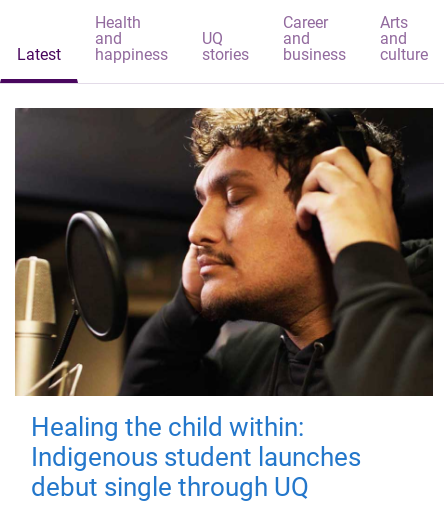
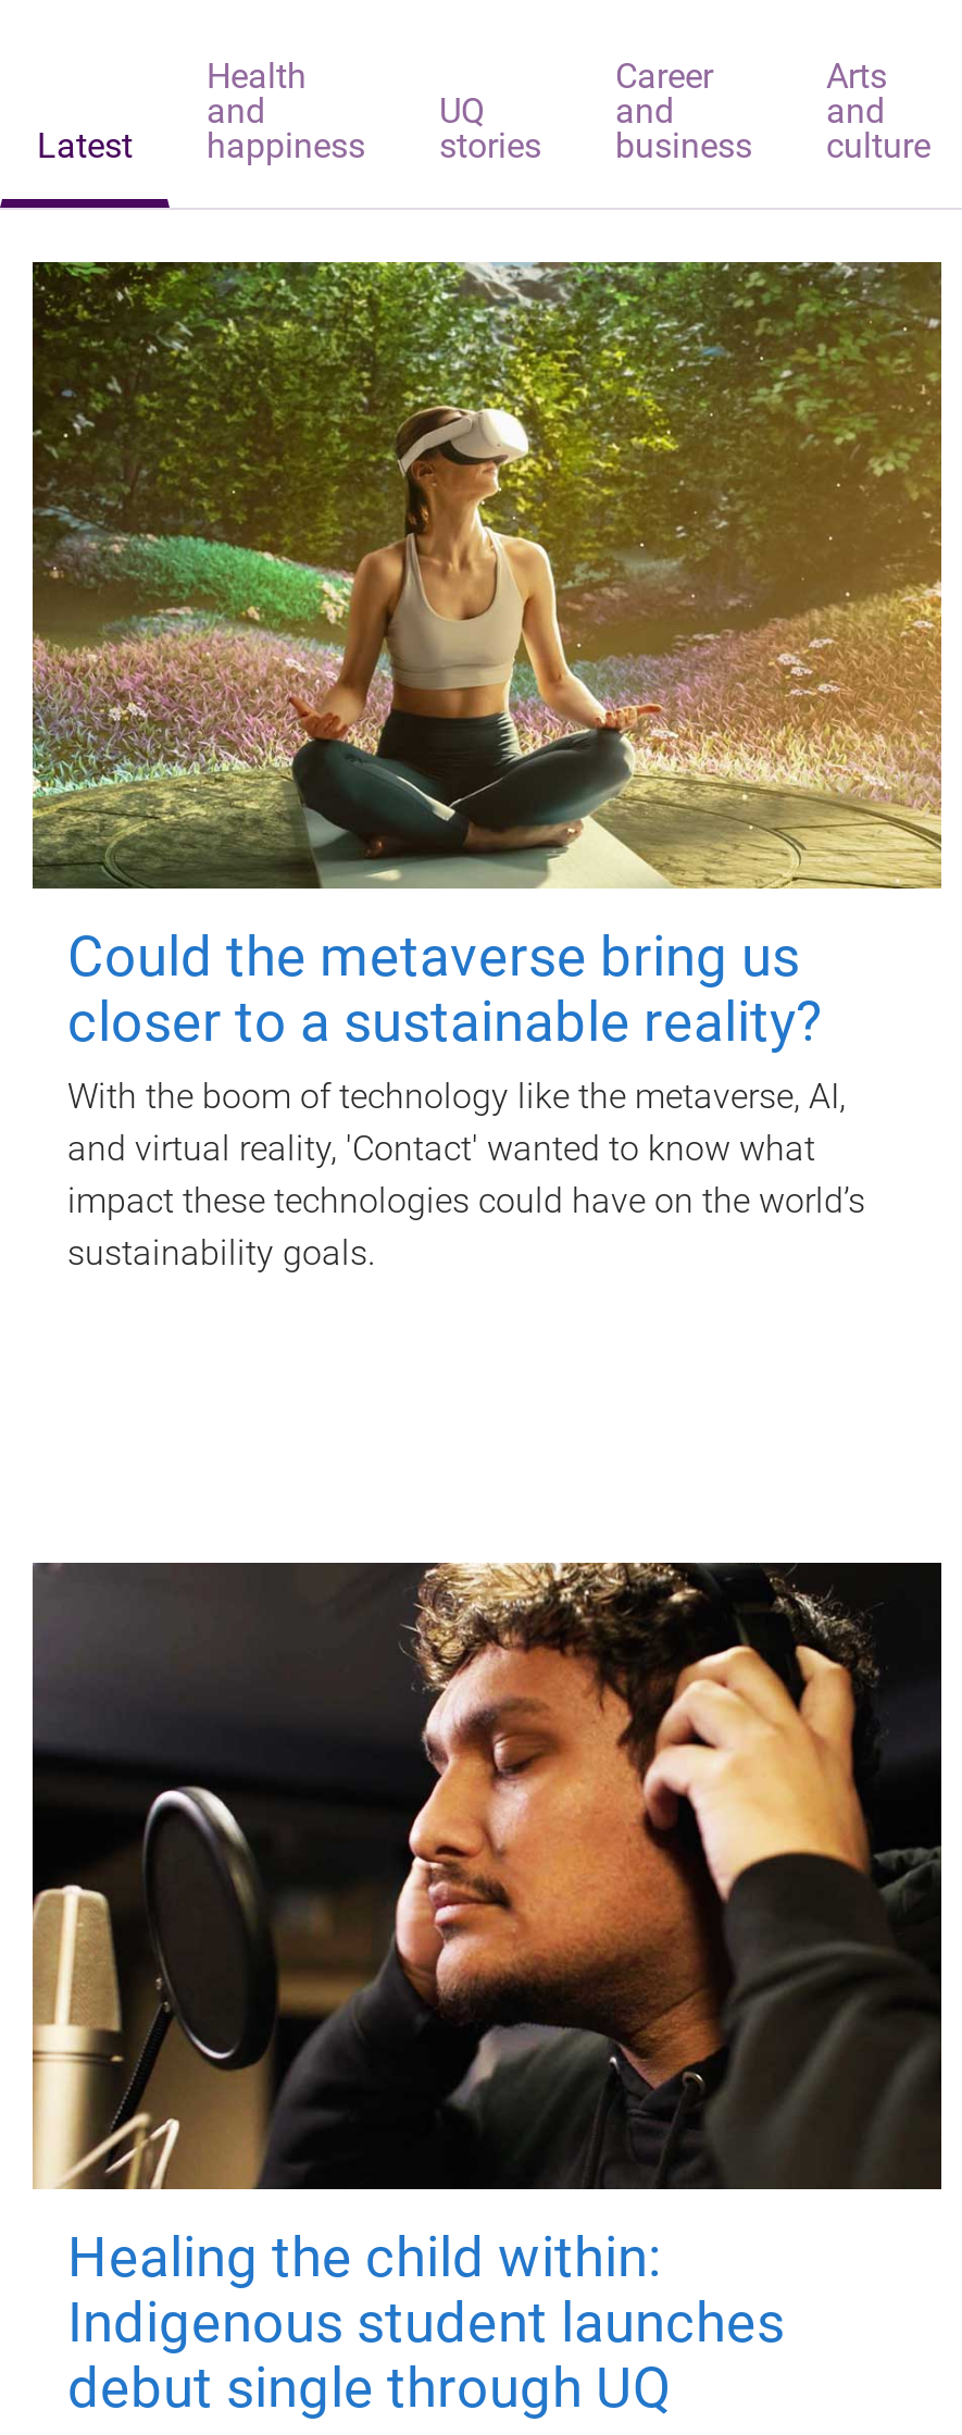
+ [image]
+ Could the metaverse bring us
+ closer to a sustainable reality?
+ With the boom of technology like the metaverse, AI,
+ and virtual reality, 'Contact' wanted to know what
+ impact these technologies could have on the world’s
+ sustainability goals.
